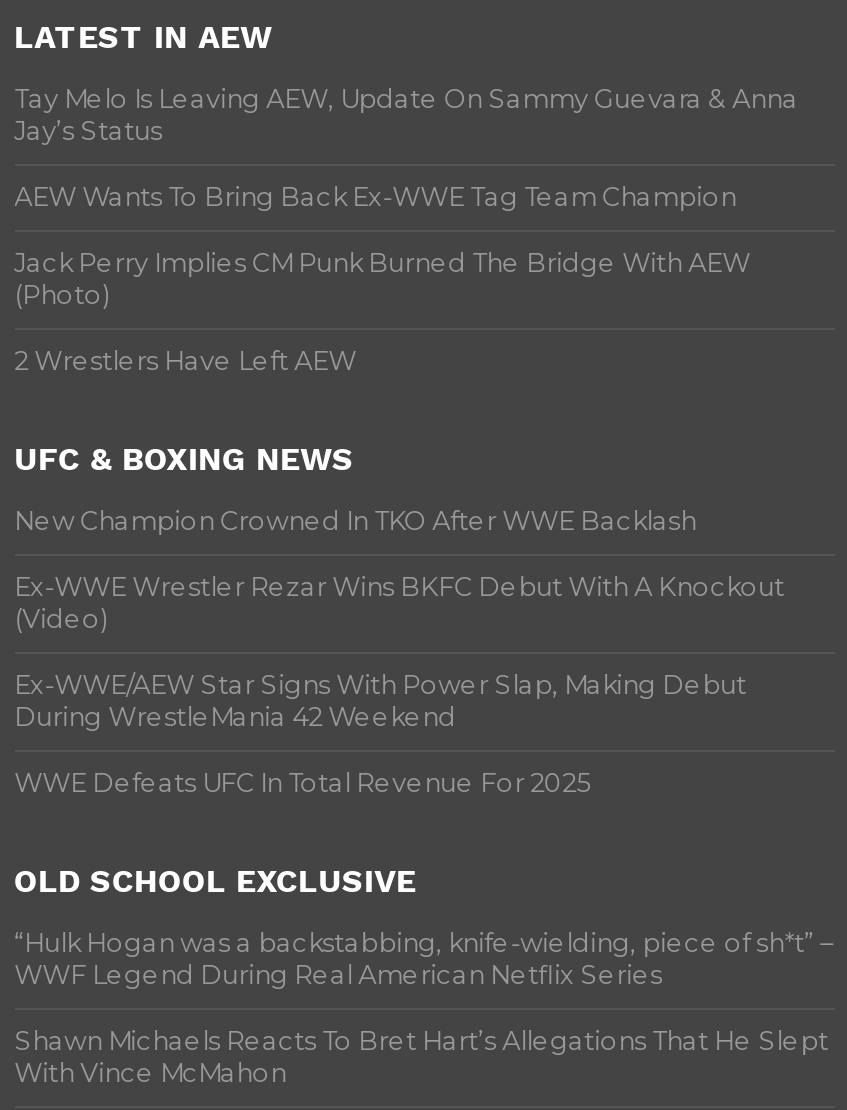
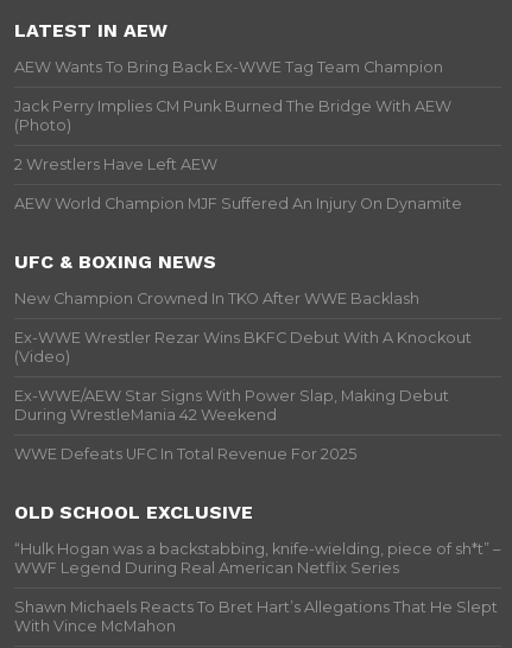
- Tay Melo Is Leaving AEW, Update On Sammy Guevara & Anna
- Jay’s Status

moved up: AEW Wants To Bring Back Ex-WWE Tag Team Champion | Jack Perry Implies CM Punk Burned The Bridge With AEW | (Photo) | 2 Wrestlers Have Left AEW

+ AEW World Champion MJF Suffered An Injury On Dynamite
